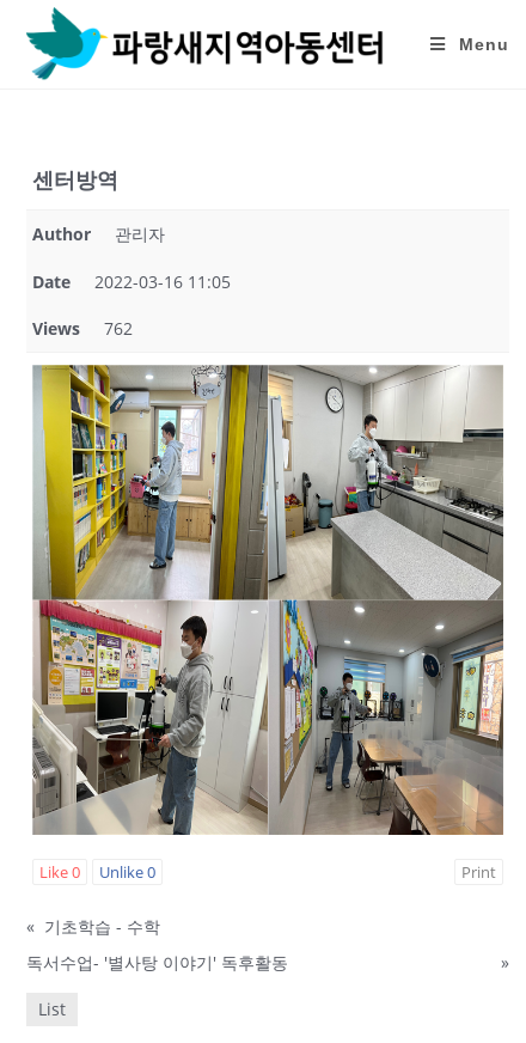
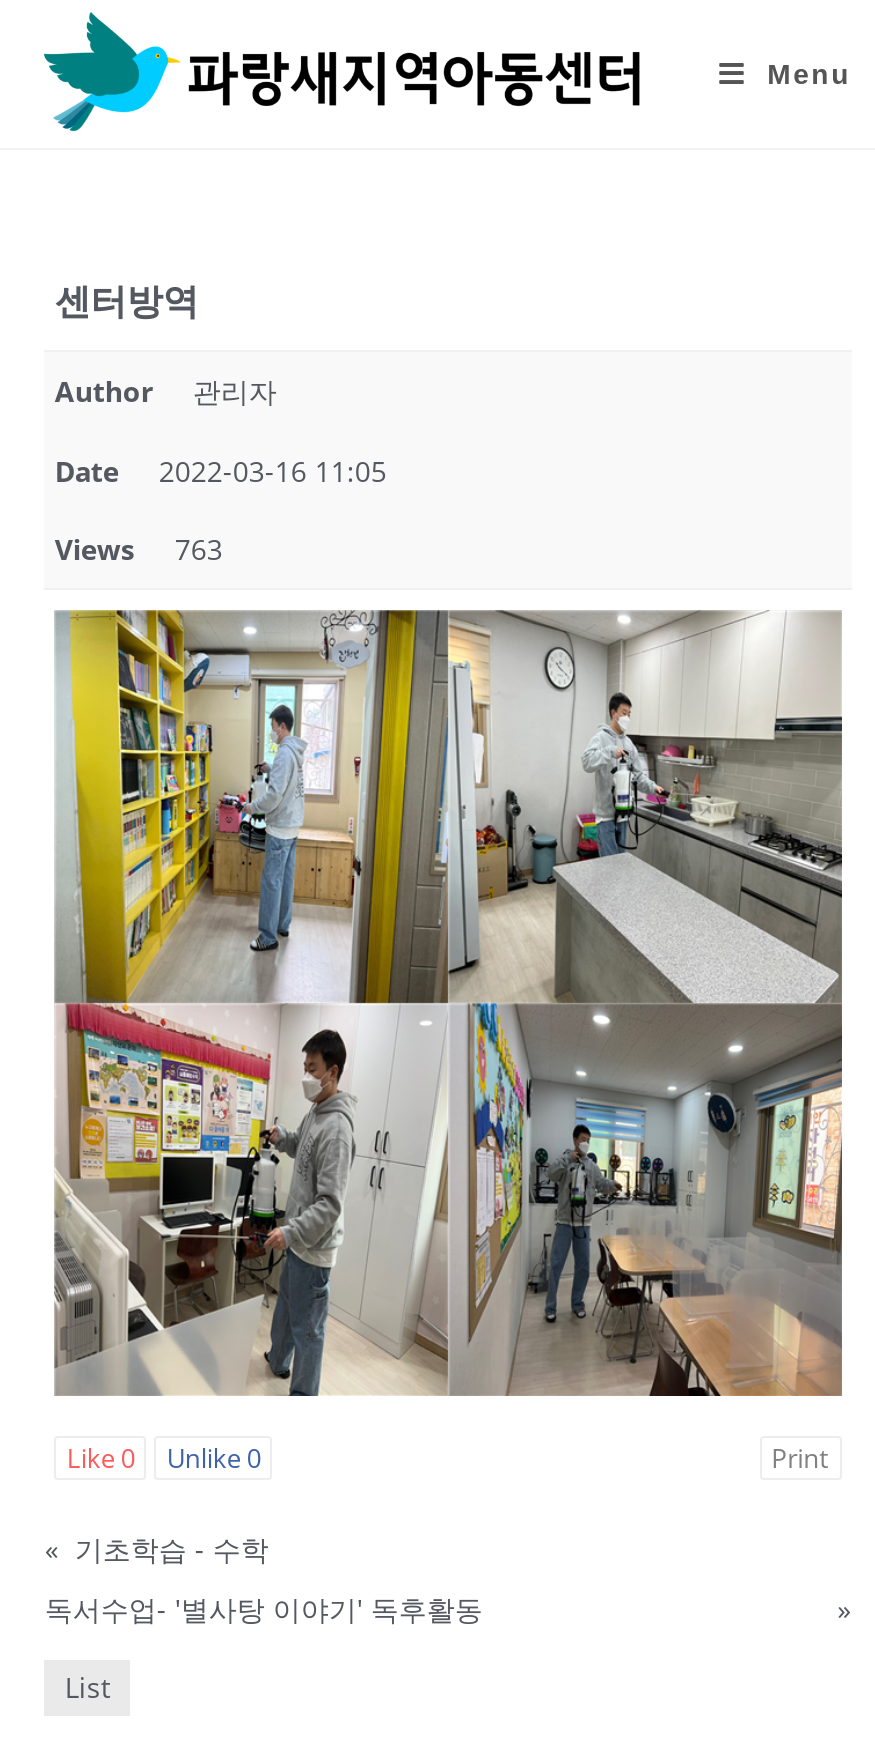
- Views 762
+ Views 763
